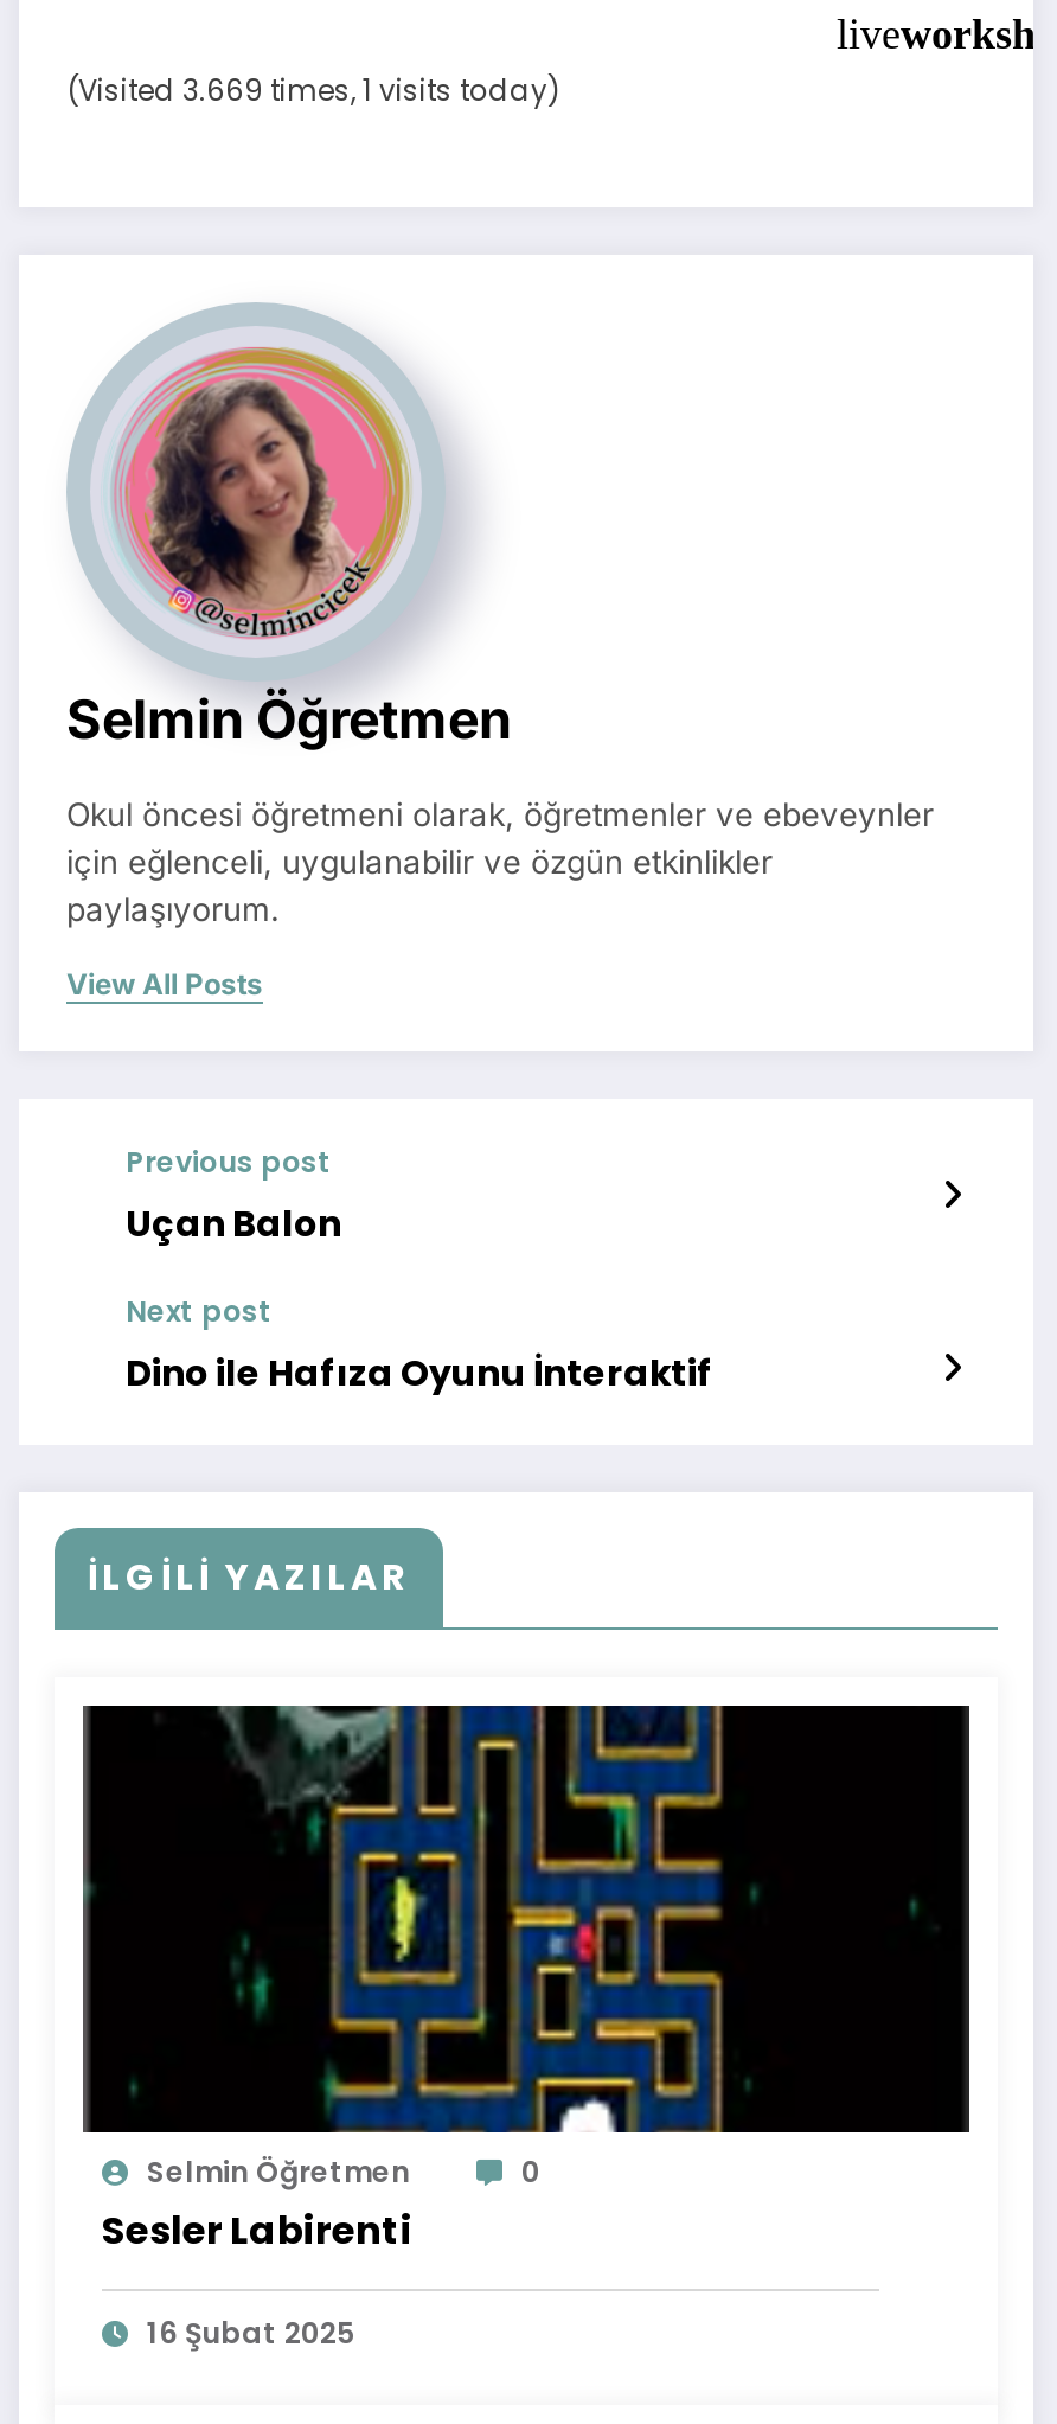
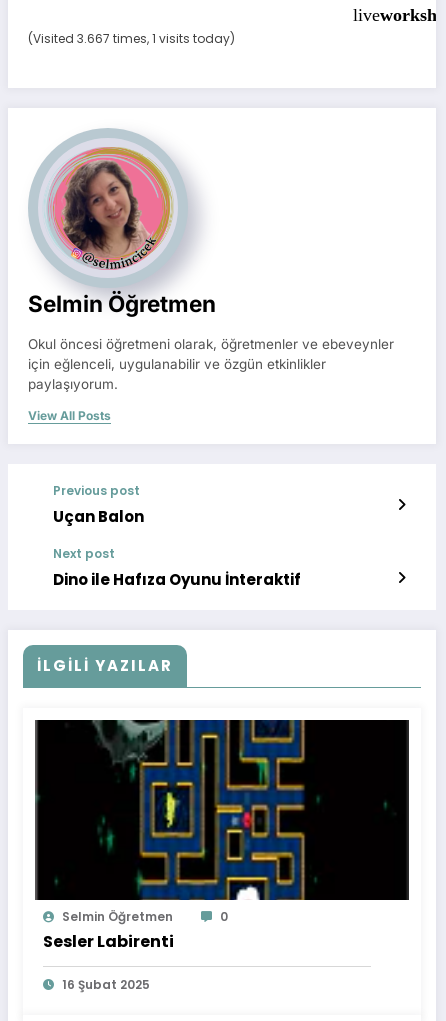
- (Visited 3.669 times, 1 visits today)
+ (Visited 3.667 times, 1 visits today)
